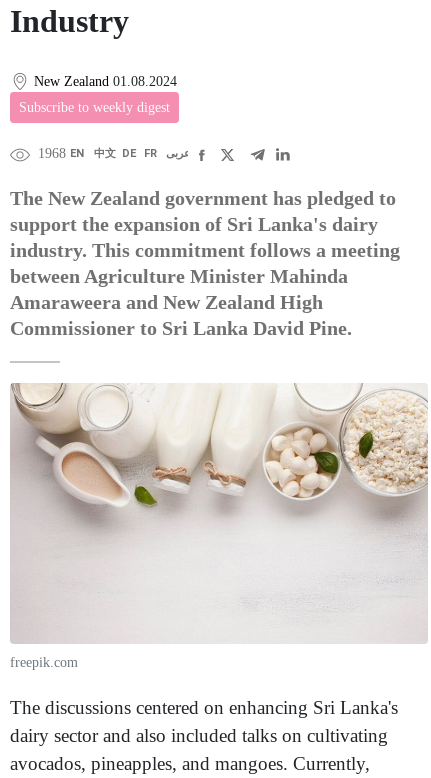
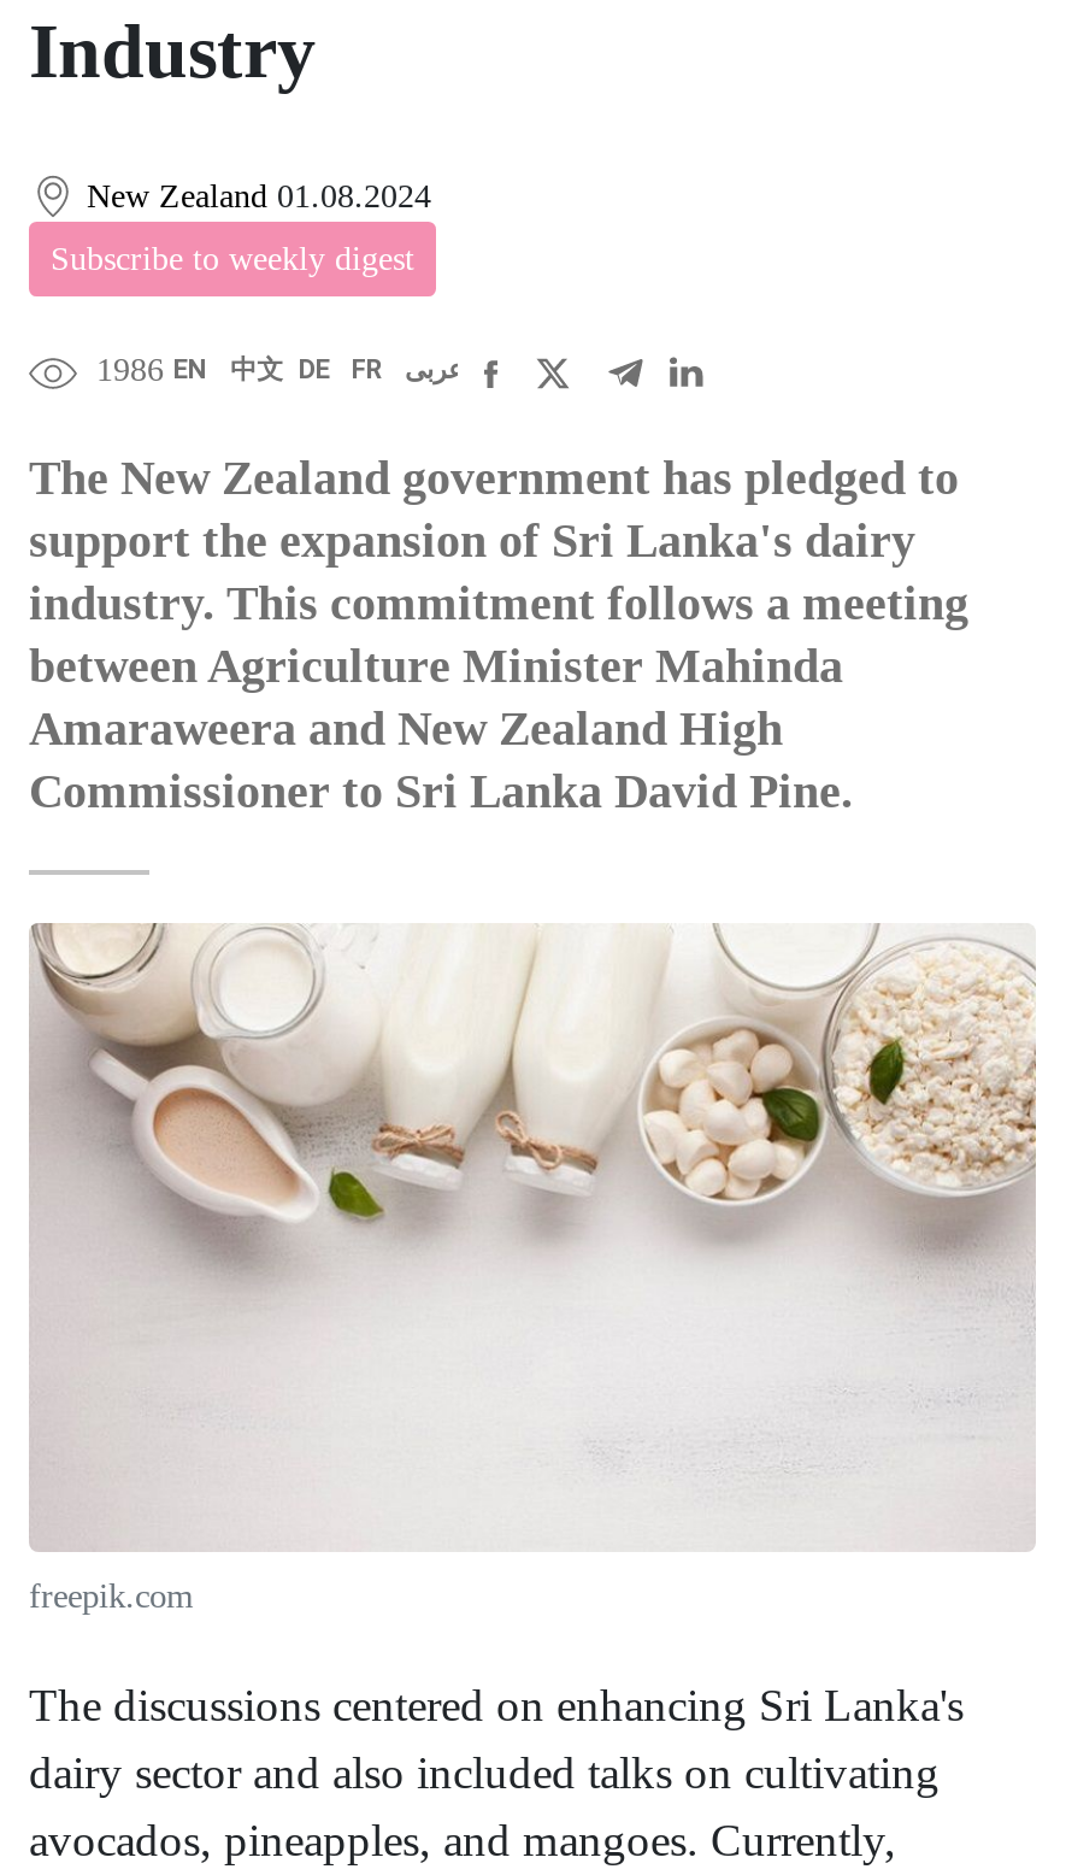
- 1968 EN
- 中文 DE FR
+ 1986 EN
+ 中文 DE
+ FR
